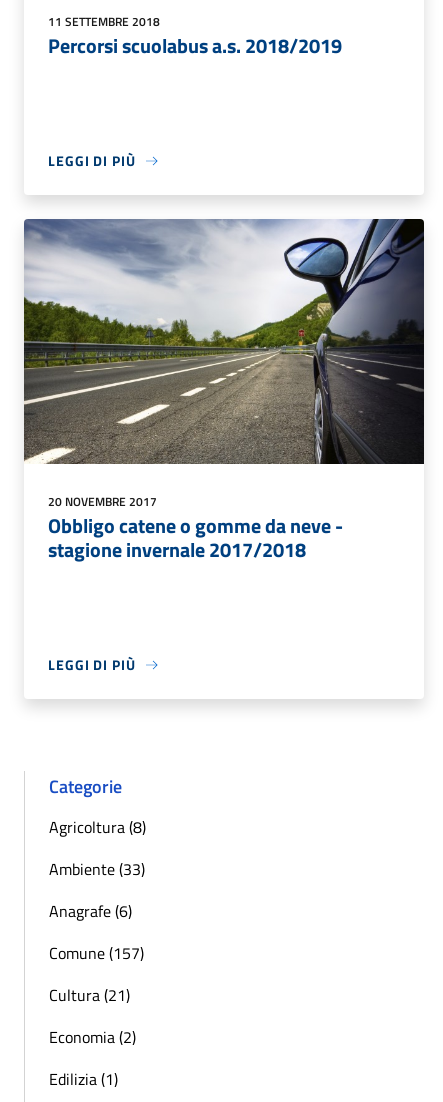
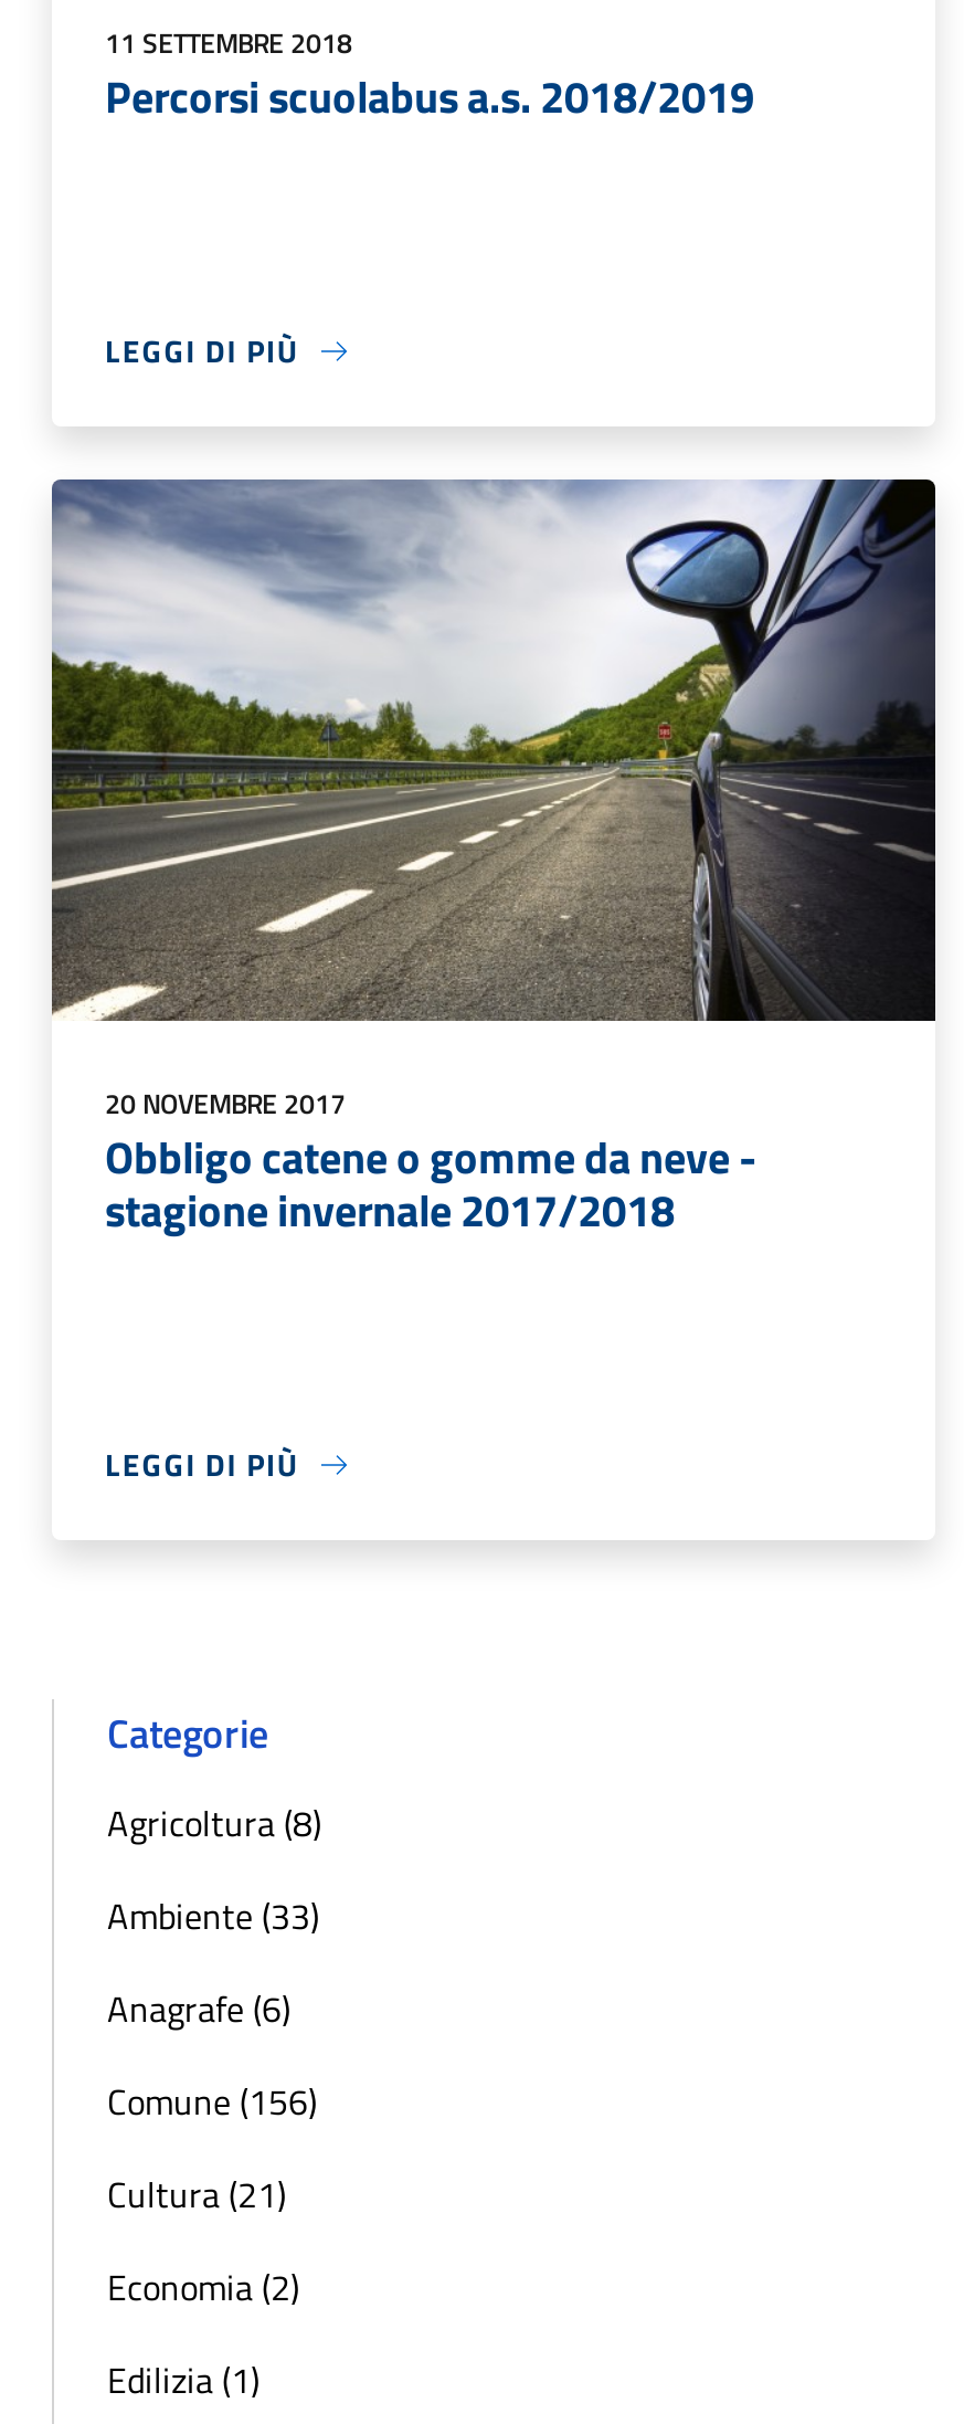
- Comune (157)
+ Comune (156)
